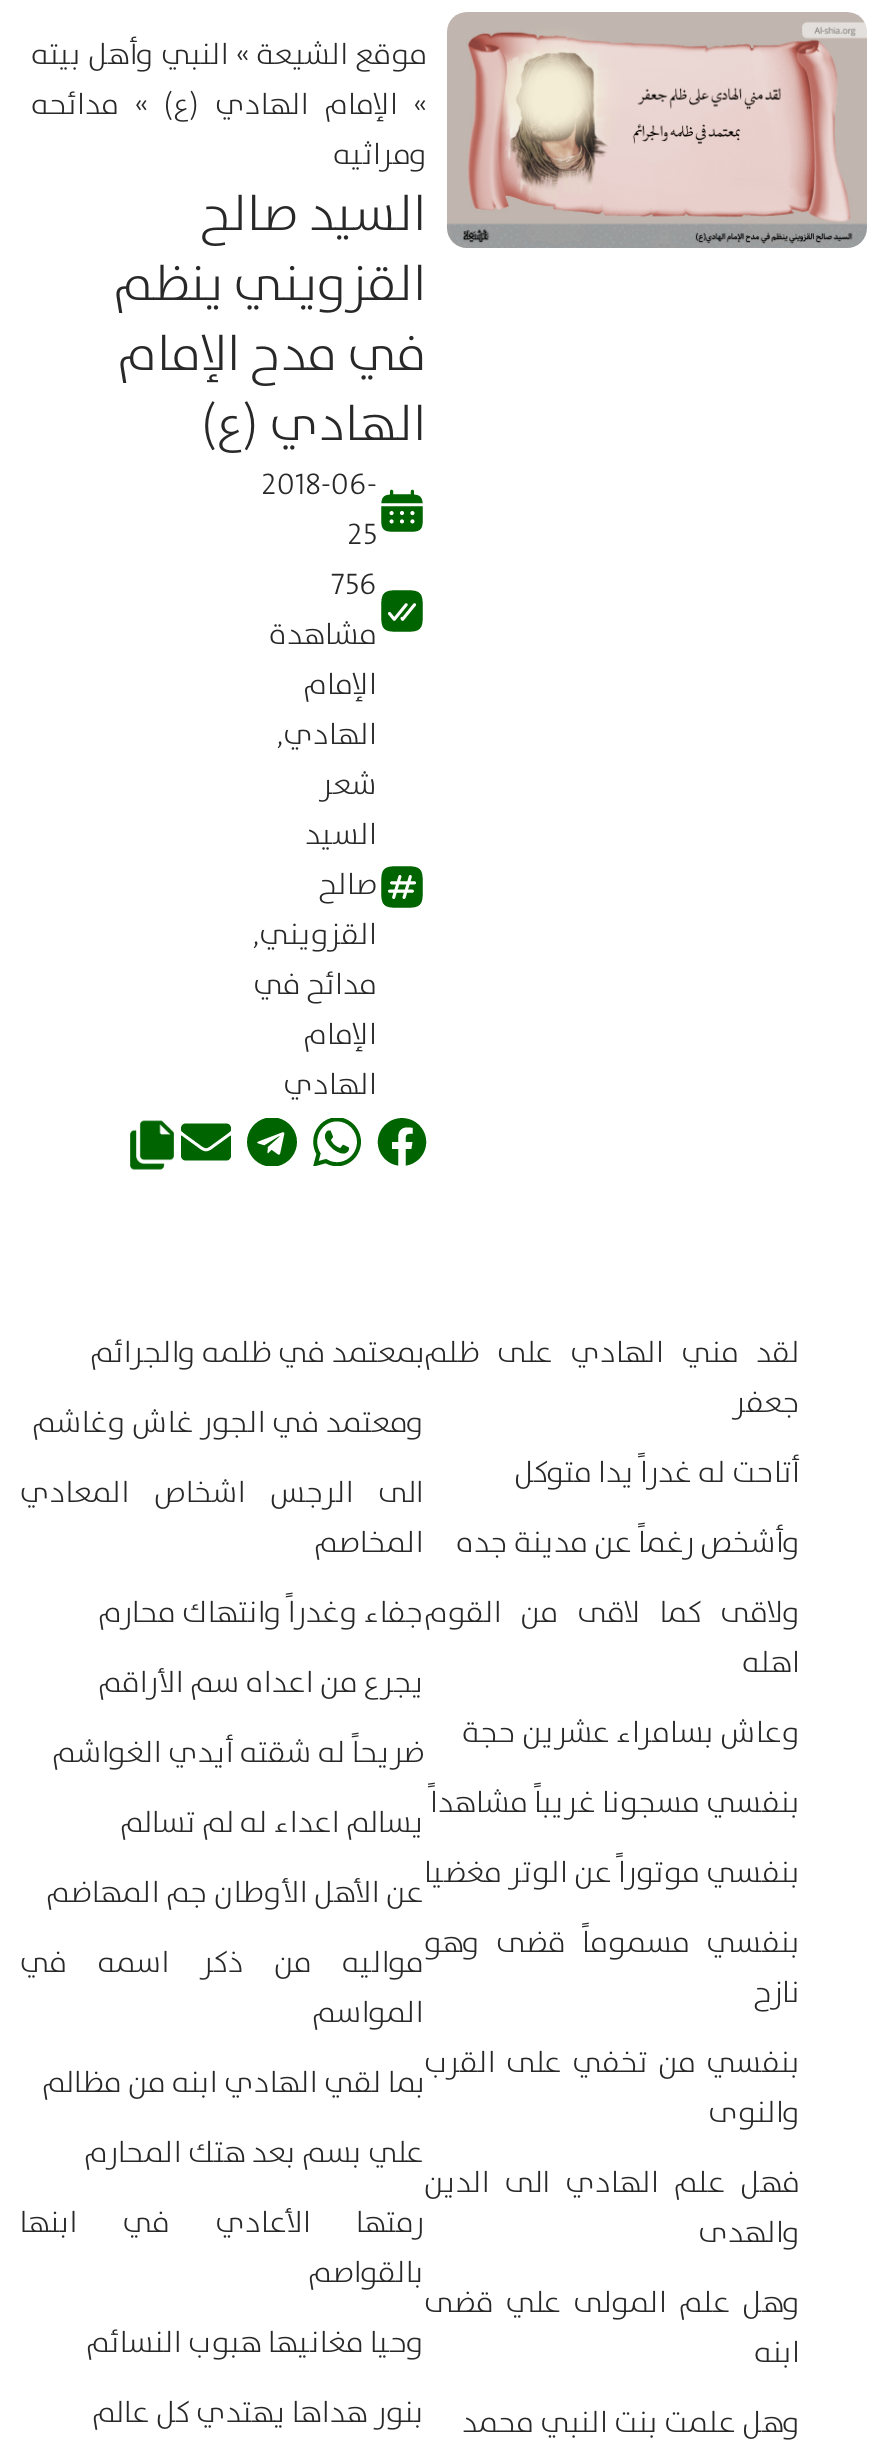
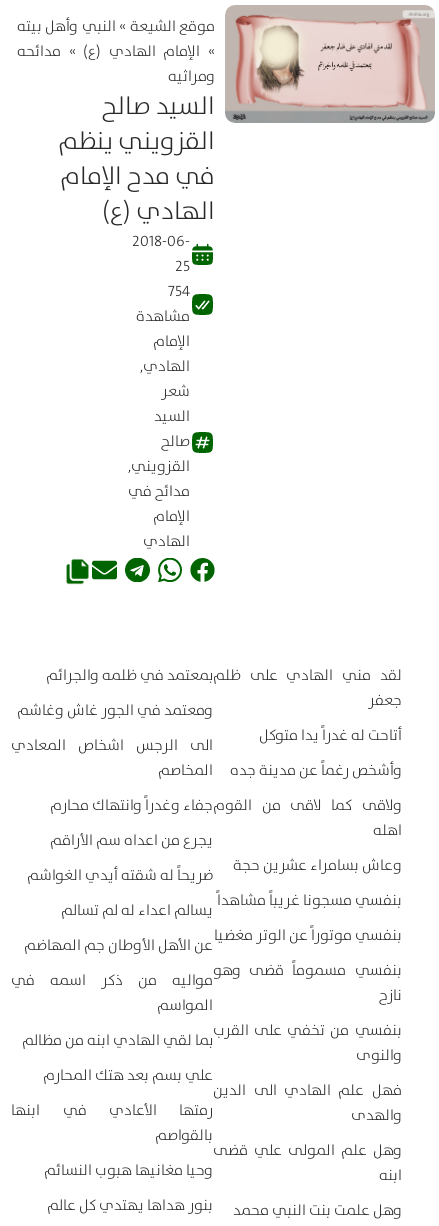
- 756
+ 754
